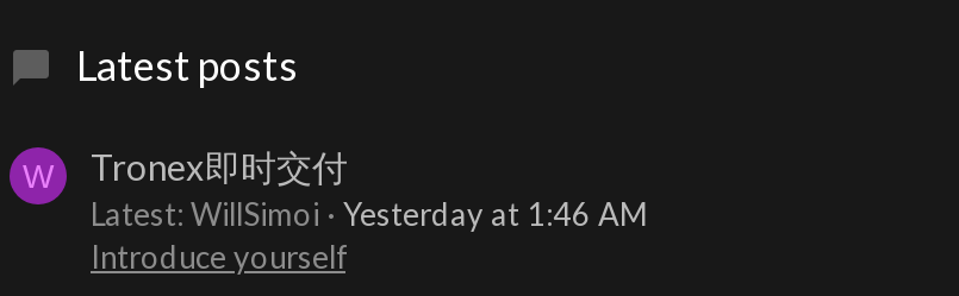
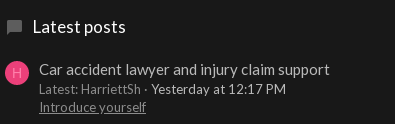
- W
- Tronex即时交付
- Latest: WillSimoi
- Yesterday at 1:46 AM
+ H
+ Car accident lawyer and injury claim support
+ Latest: HarriettSh
+ Yesterday at 12:17 PM
